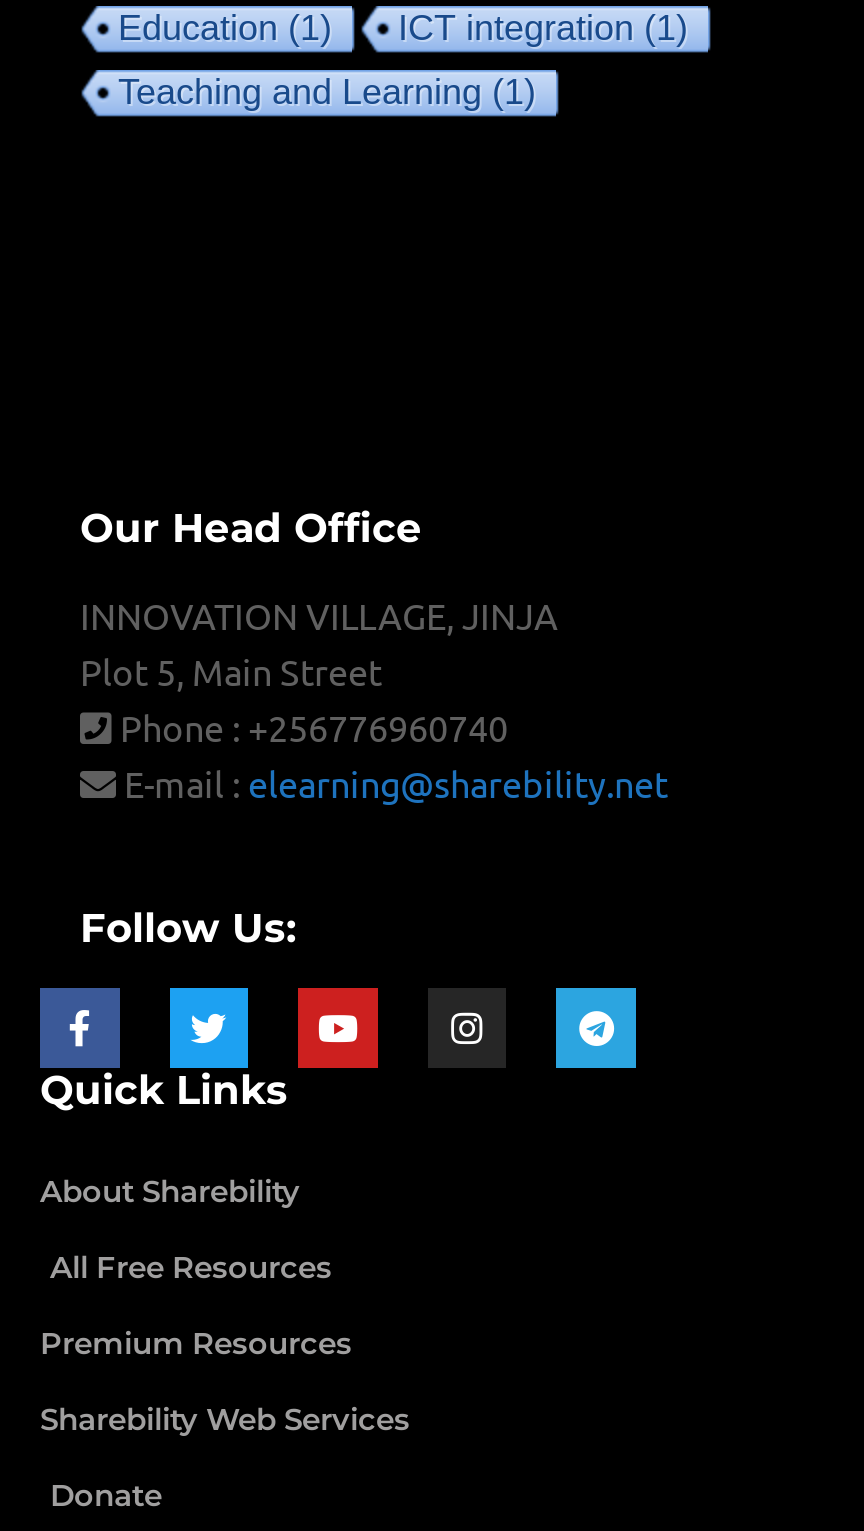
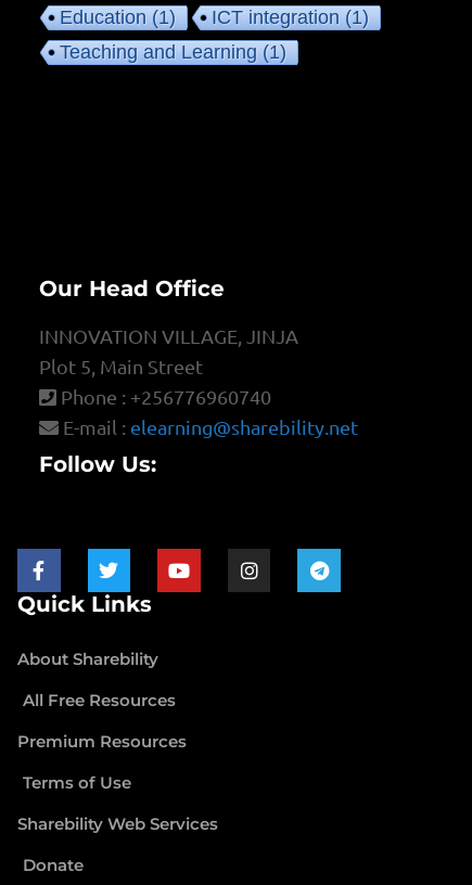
moved up: Follow Us:

+ Terms of Use
